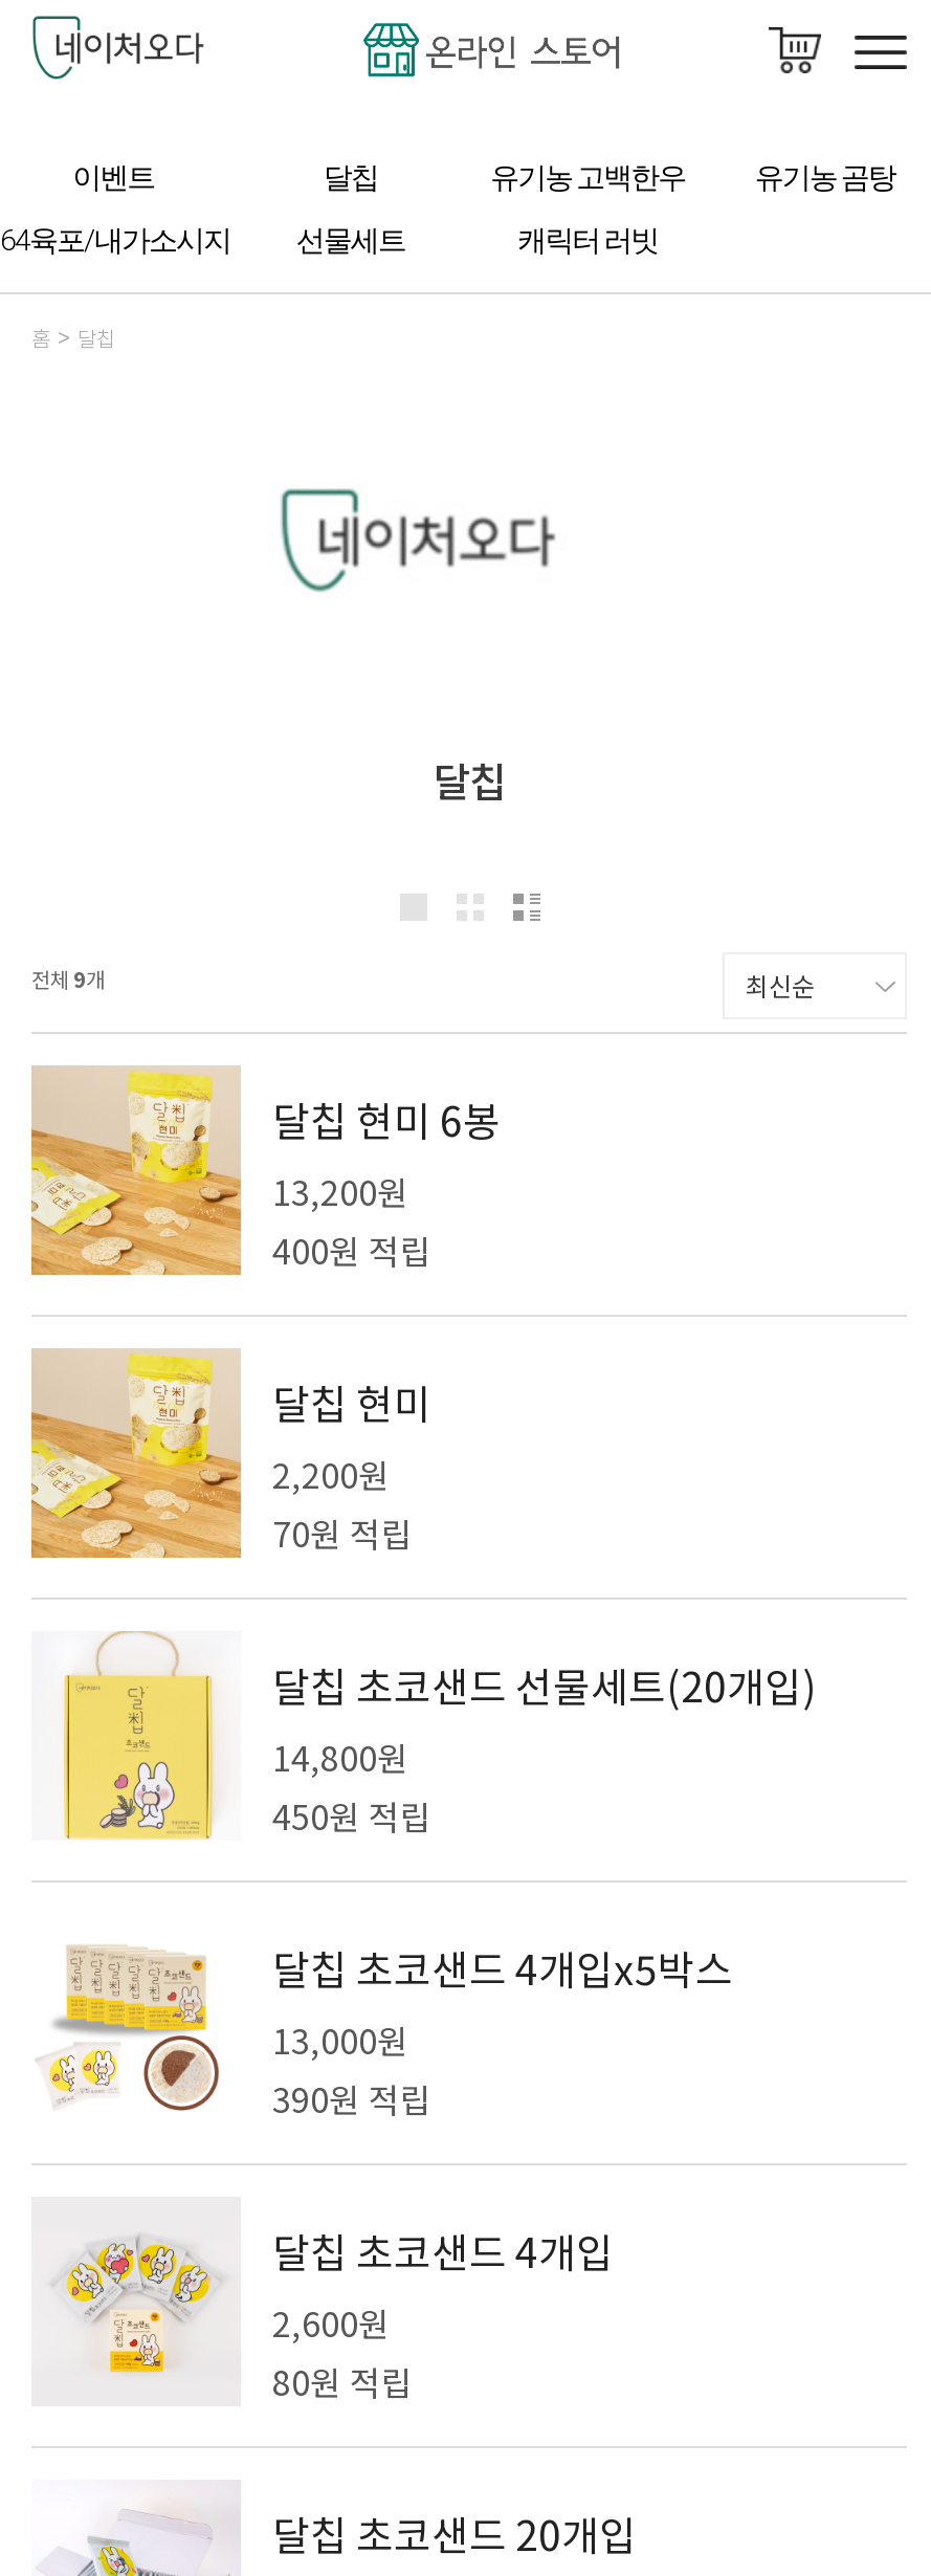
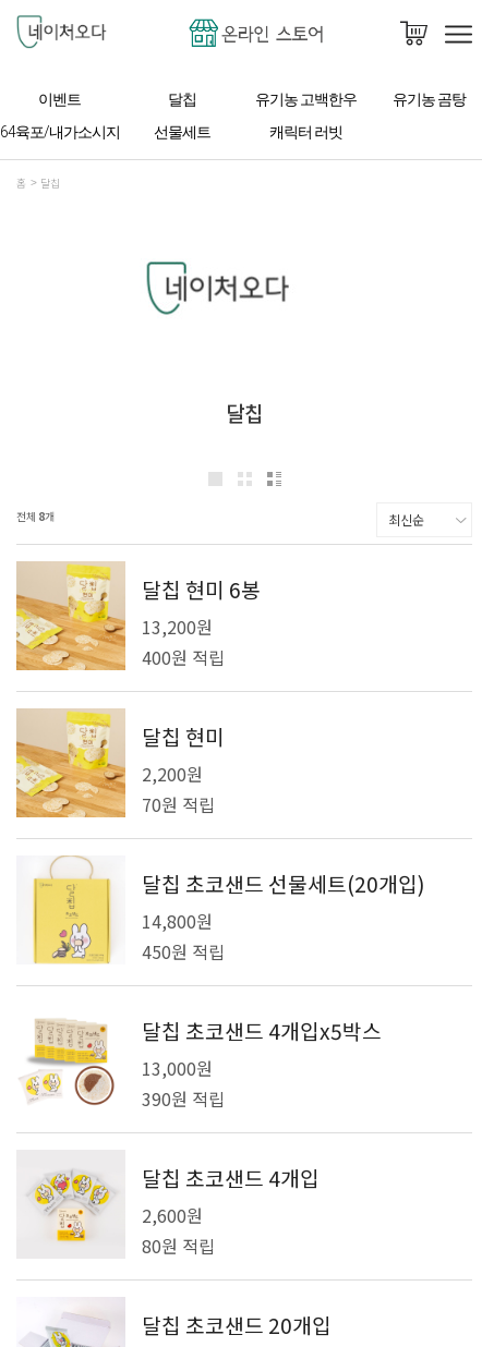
- 전체 9개
+ 전체 8개
